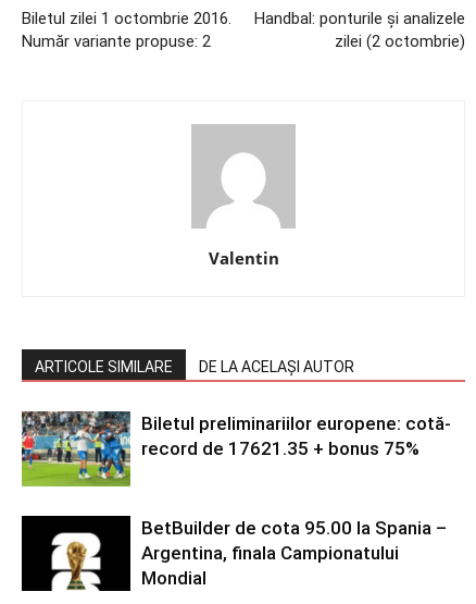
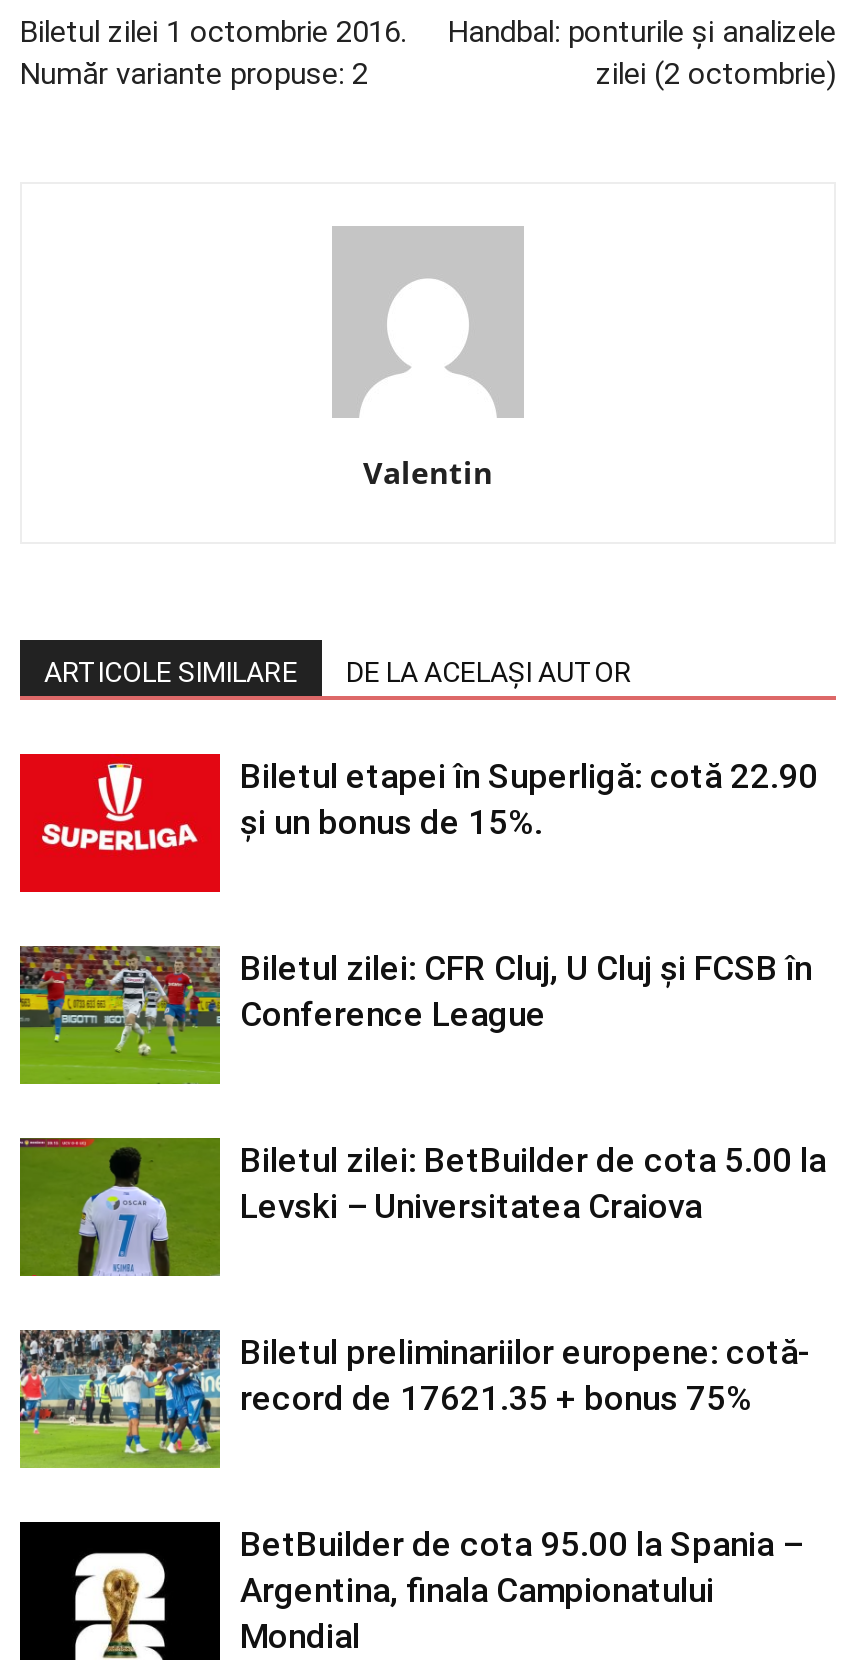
+ [image]
+ Biletul etapei în Superligă: cotă 22.90
+ și un bonus de 15%.

+ [image]
+ Biletul zilei: CFR Cluj, U Cluj și FCSB în
+ Conference League

+ [image]
+ Biletul zilei: BetBuilder de cota 5.00 la
+ Levski – Universitatea Craiova
